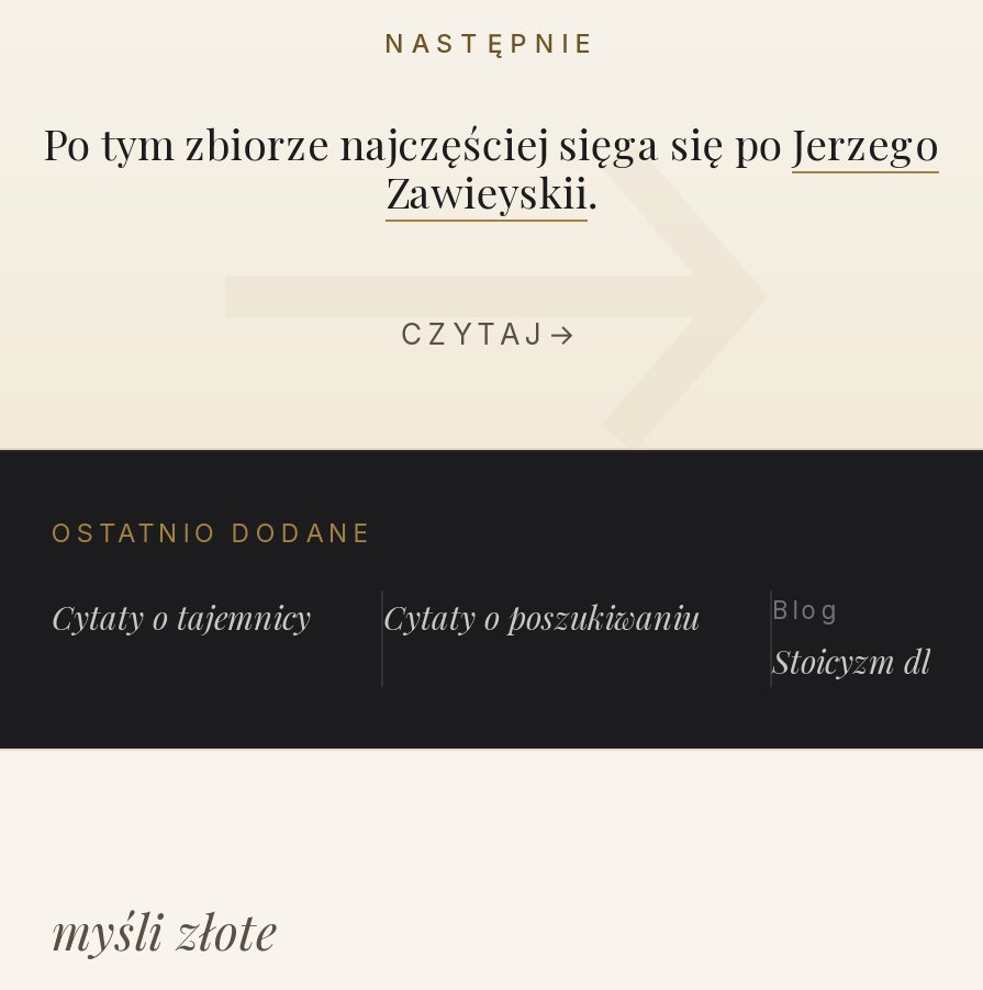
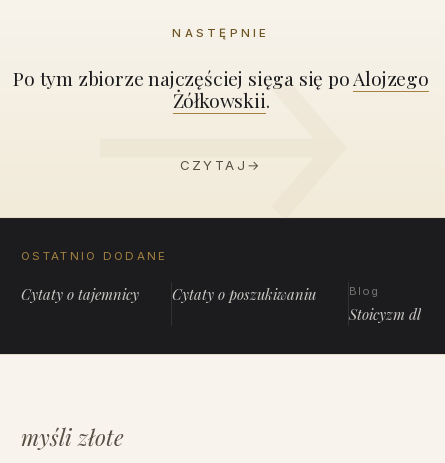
- Po tym zbiorze najczęściej sięga się po Jerzego
- Zawieyskii.
+ Po tym zbiorze najczęściej sięga się po Alojzego
+ Żółkowskii.
